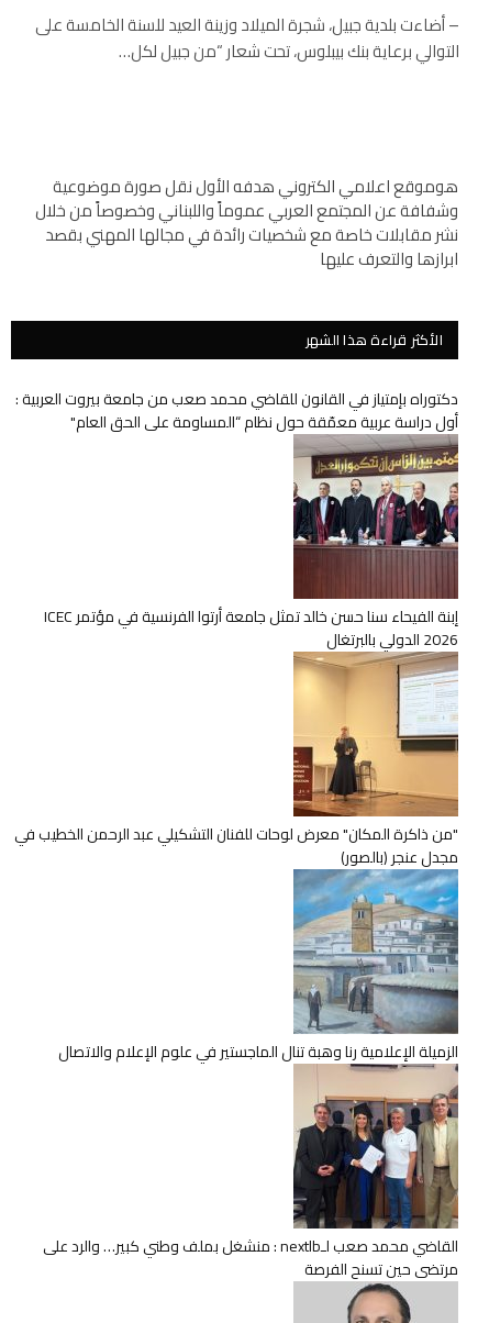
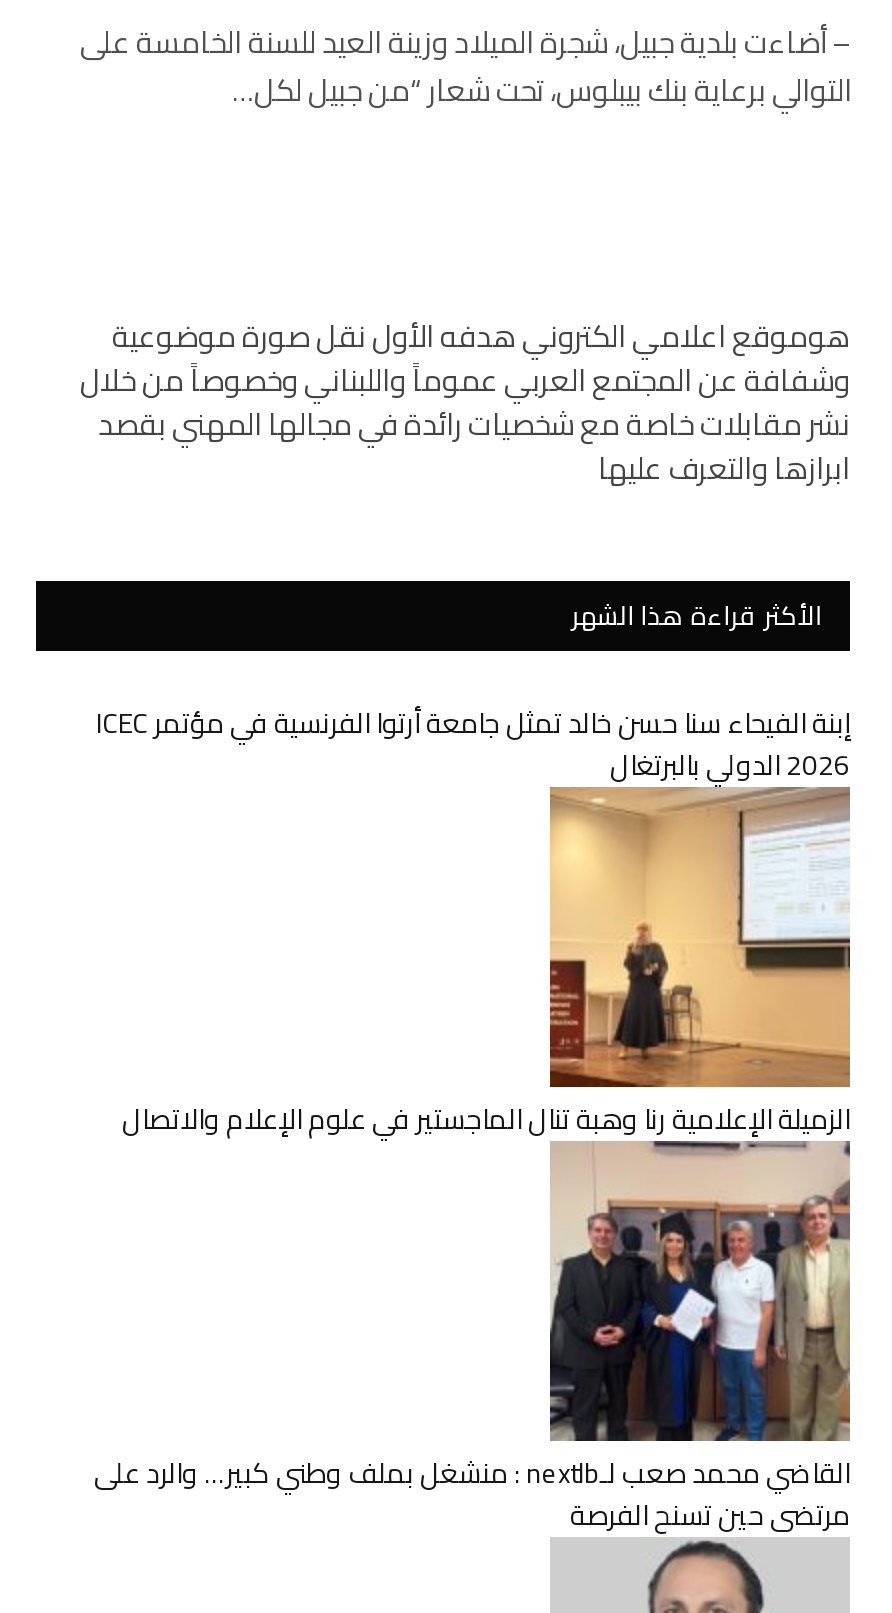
- دكتوراه بإمتياز في القانون للقاضي محمد صعب من جامعة بيروت العربية :
- أول دراسة عربية معمّقة حول نظام “المساومة على الحق العام"

- [image]

- [image]
- "من ذاكرة المكان" معرض لوحات للفنان التشكيلي عبد الرحمن الخطيب في
- مجدل عنجر (بالصور)
